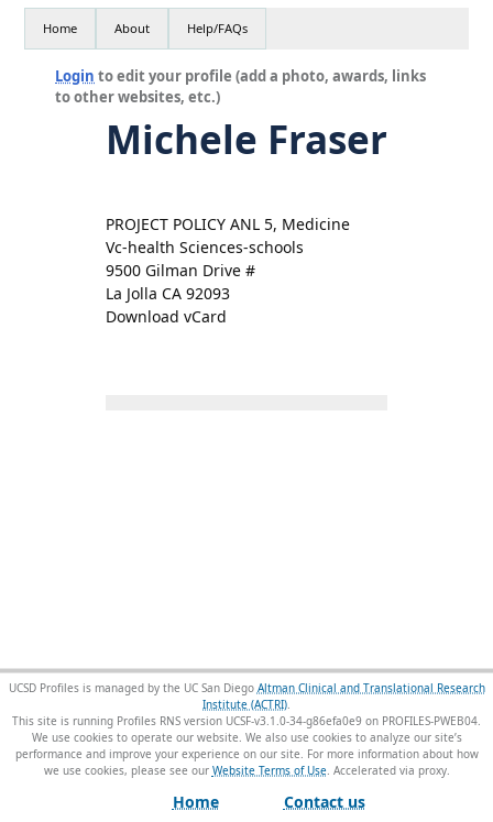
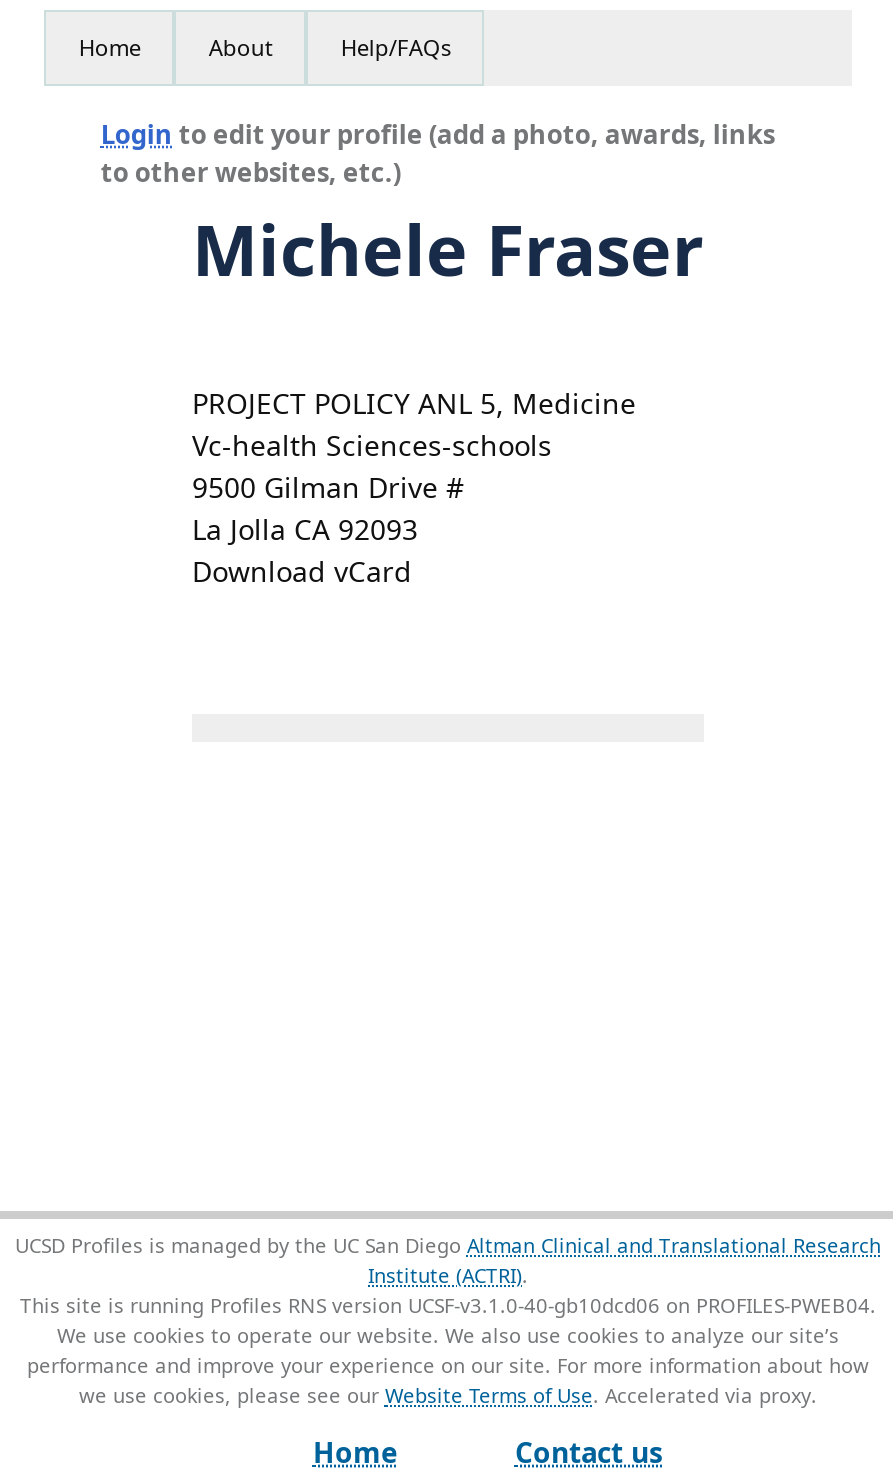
- This site is running Profiles RNS version UCSF-v3.1.0-34-g86efa0e9 on PROFILES-PWEB04.
+ This site is running Profiles RNS version UCSF-v3.1.0-40-gb10dcd06 on PROFILES-PWEB04.
